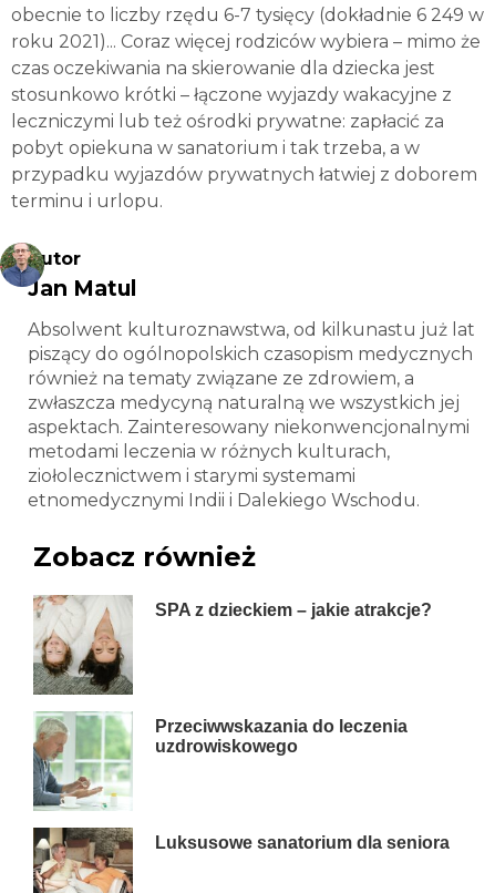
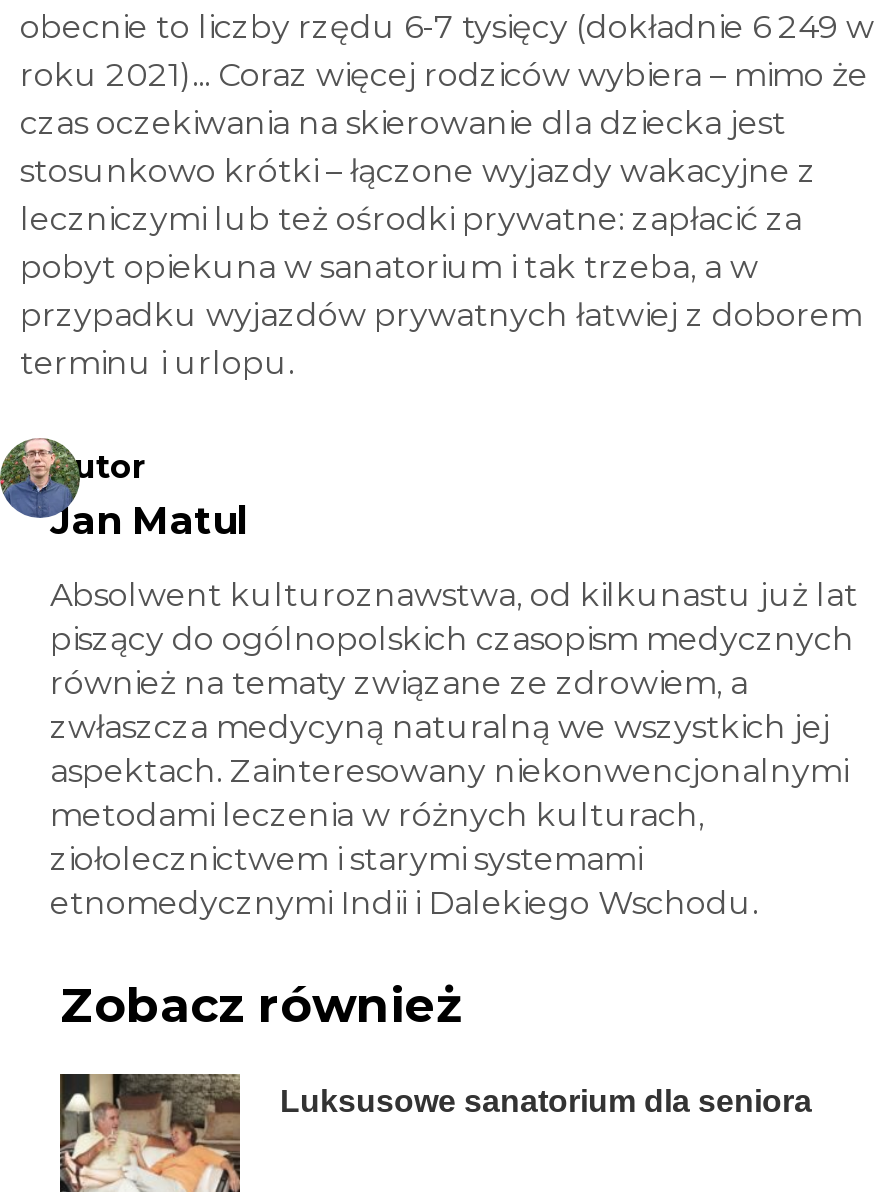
- [image]
- SPA z dzieckiem – jakie atrakcje?

- [image]
- Przeciwwskazania do leczenia
- uzdrowiskowego
